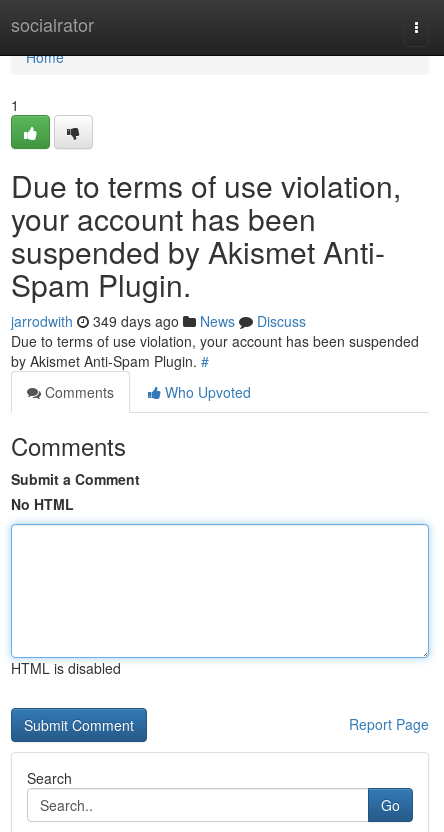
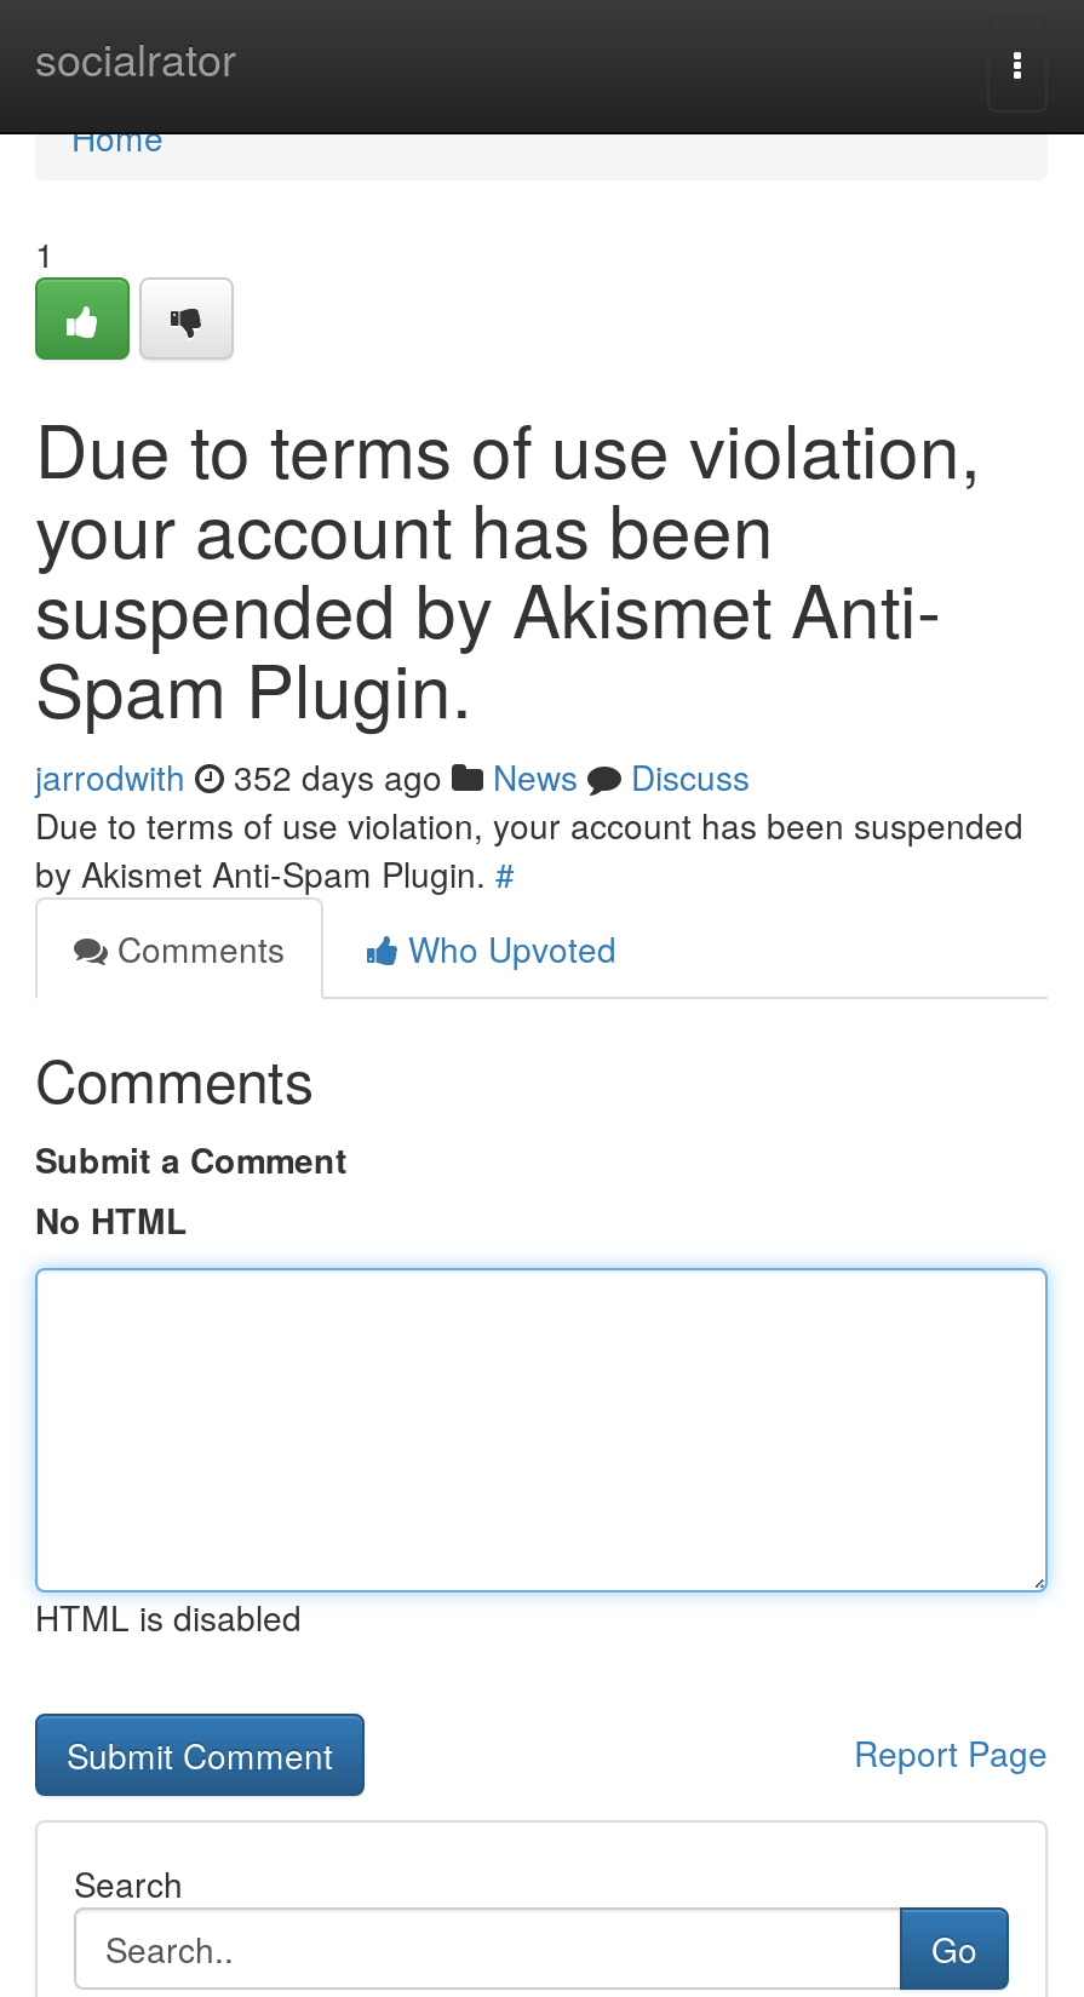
- jarrodwith 349 days ago News Discuss
+ jarrodwith 352 days ago News Discuss
